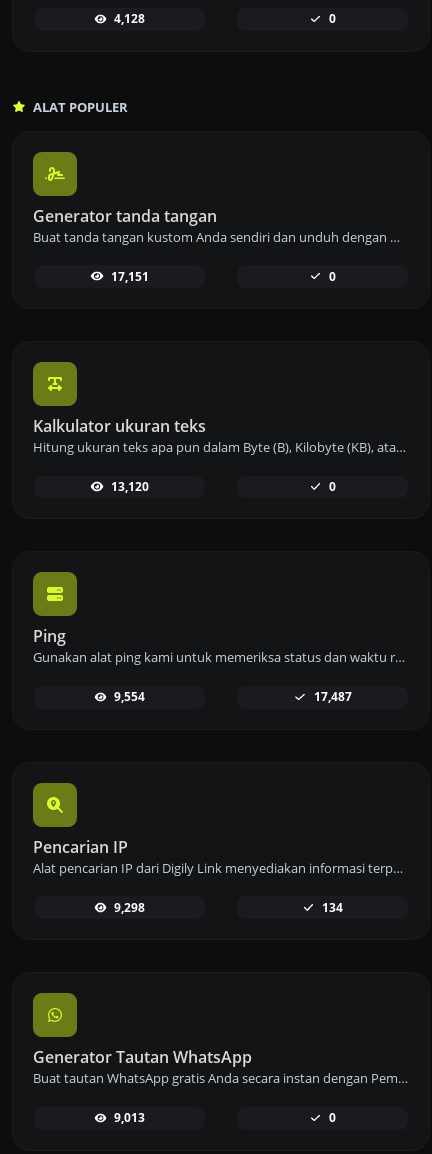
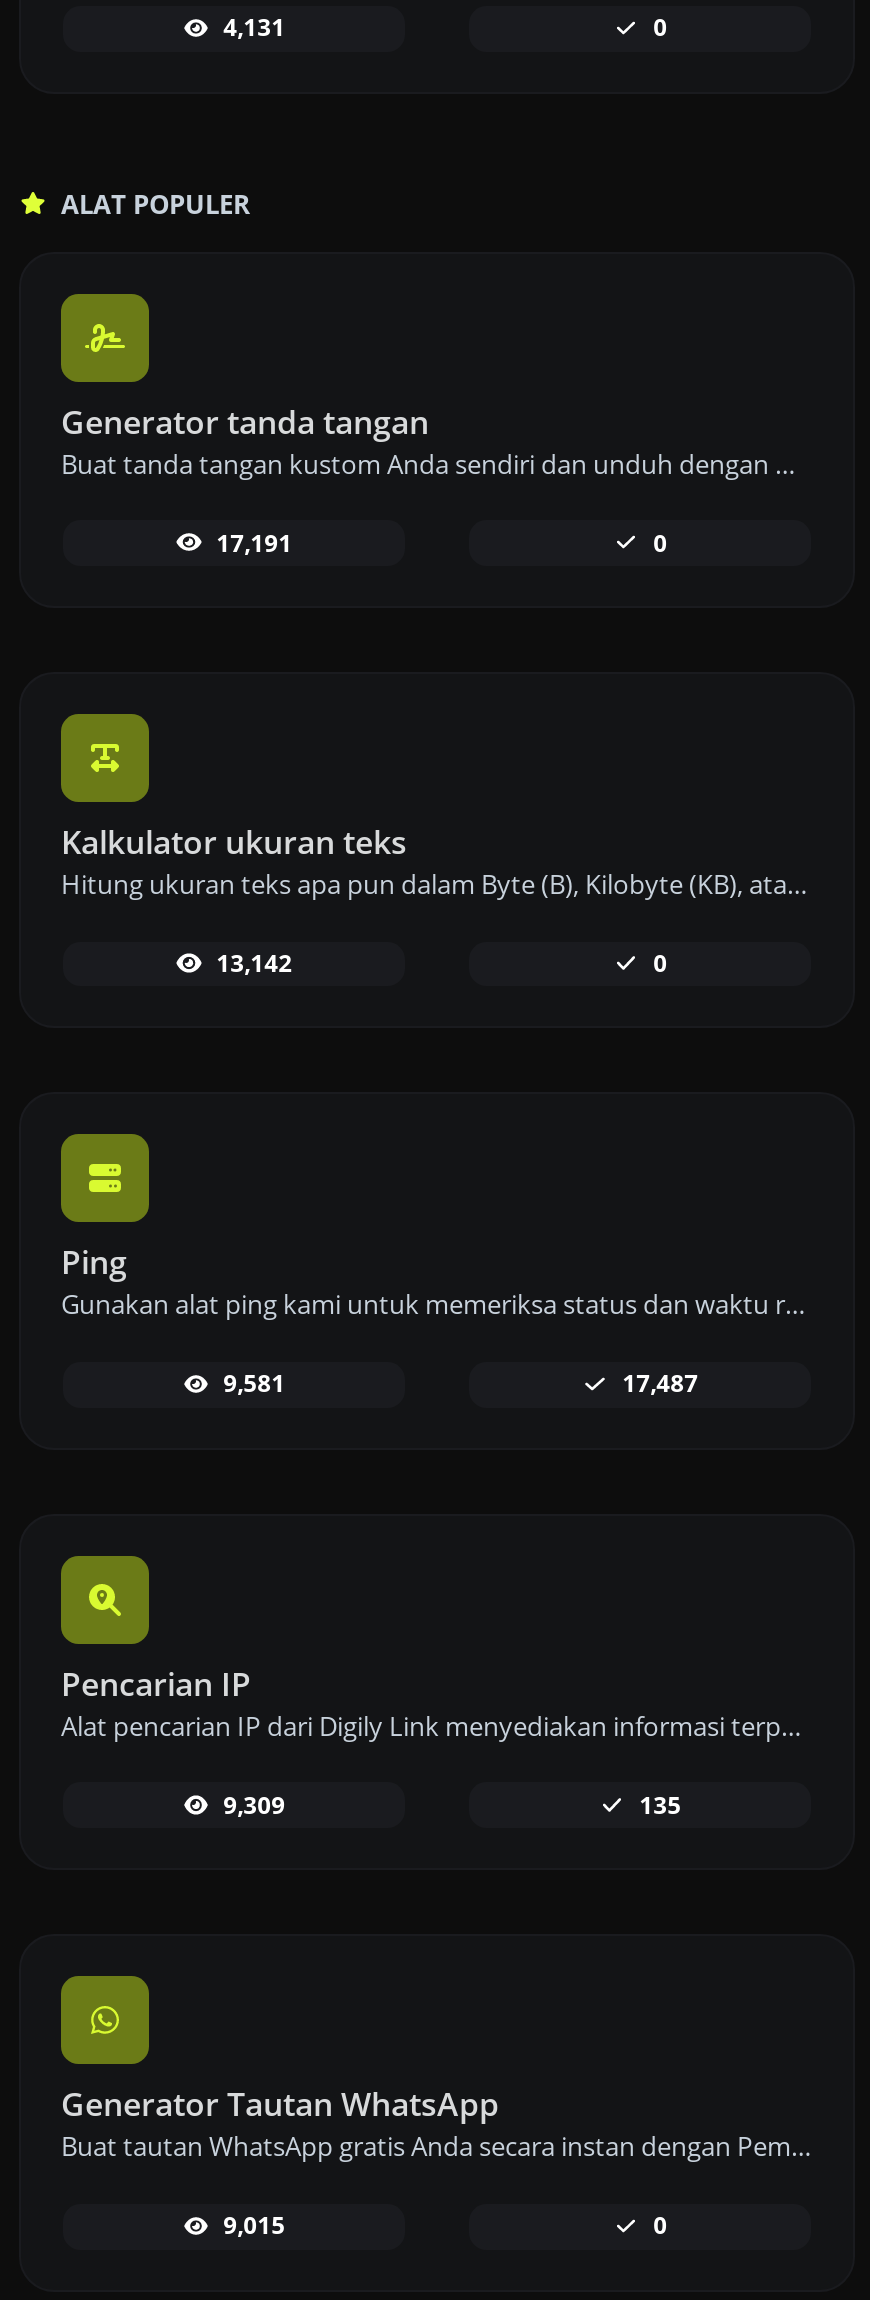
- 4,128
+ 4,131

- 17,151
+ 17,191

- 13,120
+ 13,142

- 9,554
+ 9,581

- 9,298
+ 9,309

- 134
+ 135

- 9,013
+ 9,015
